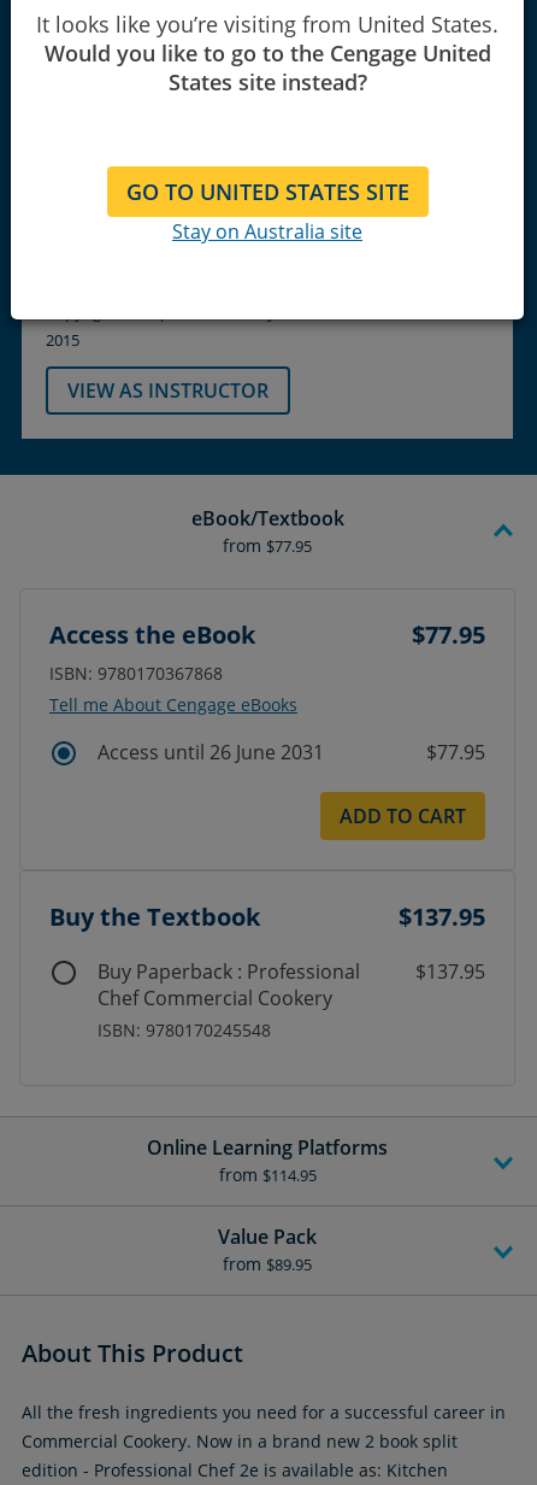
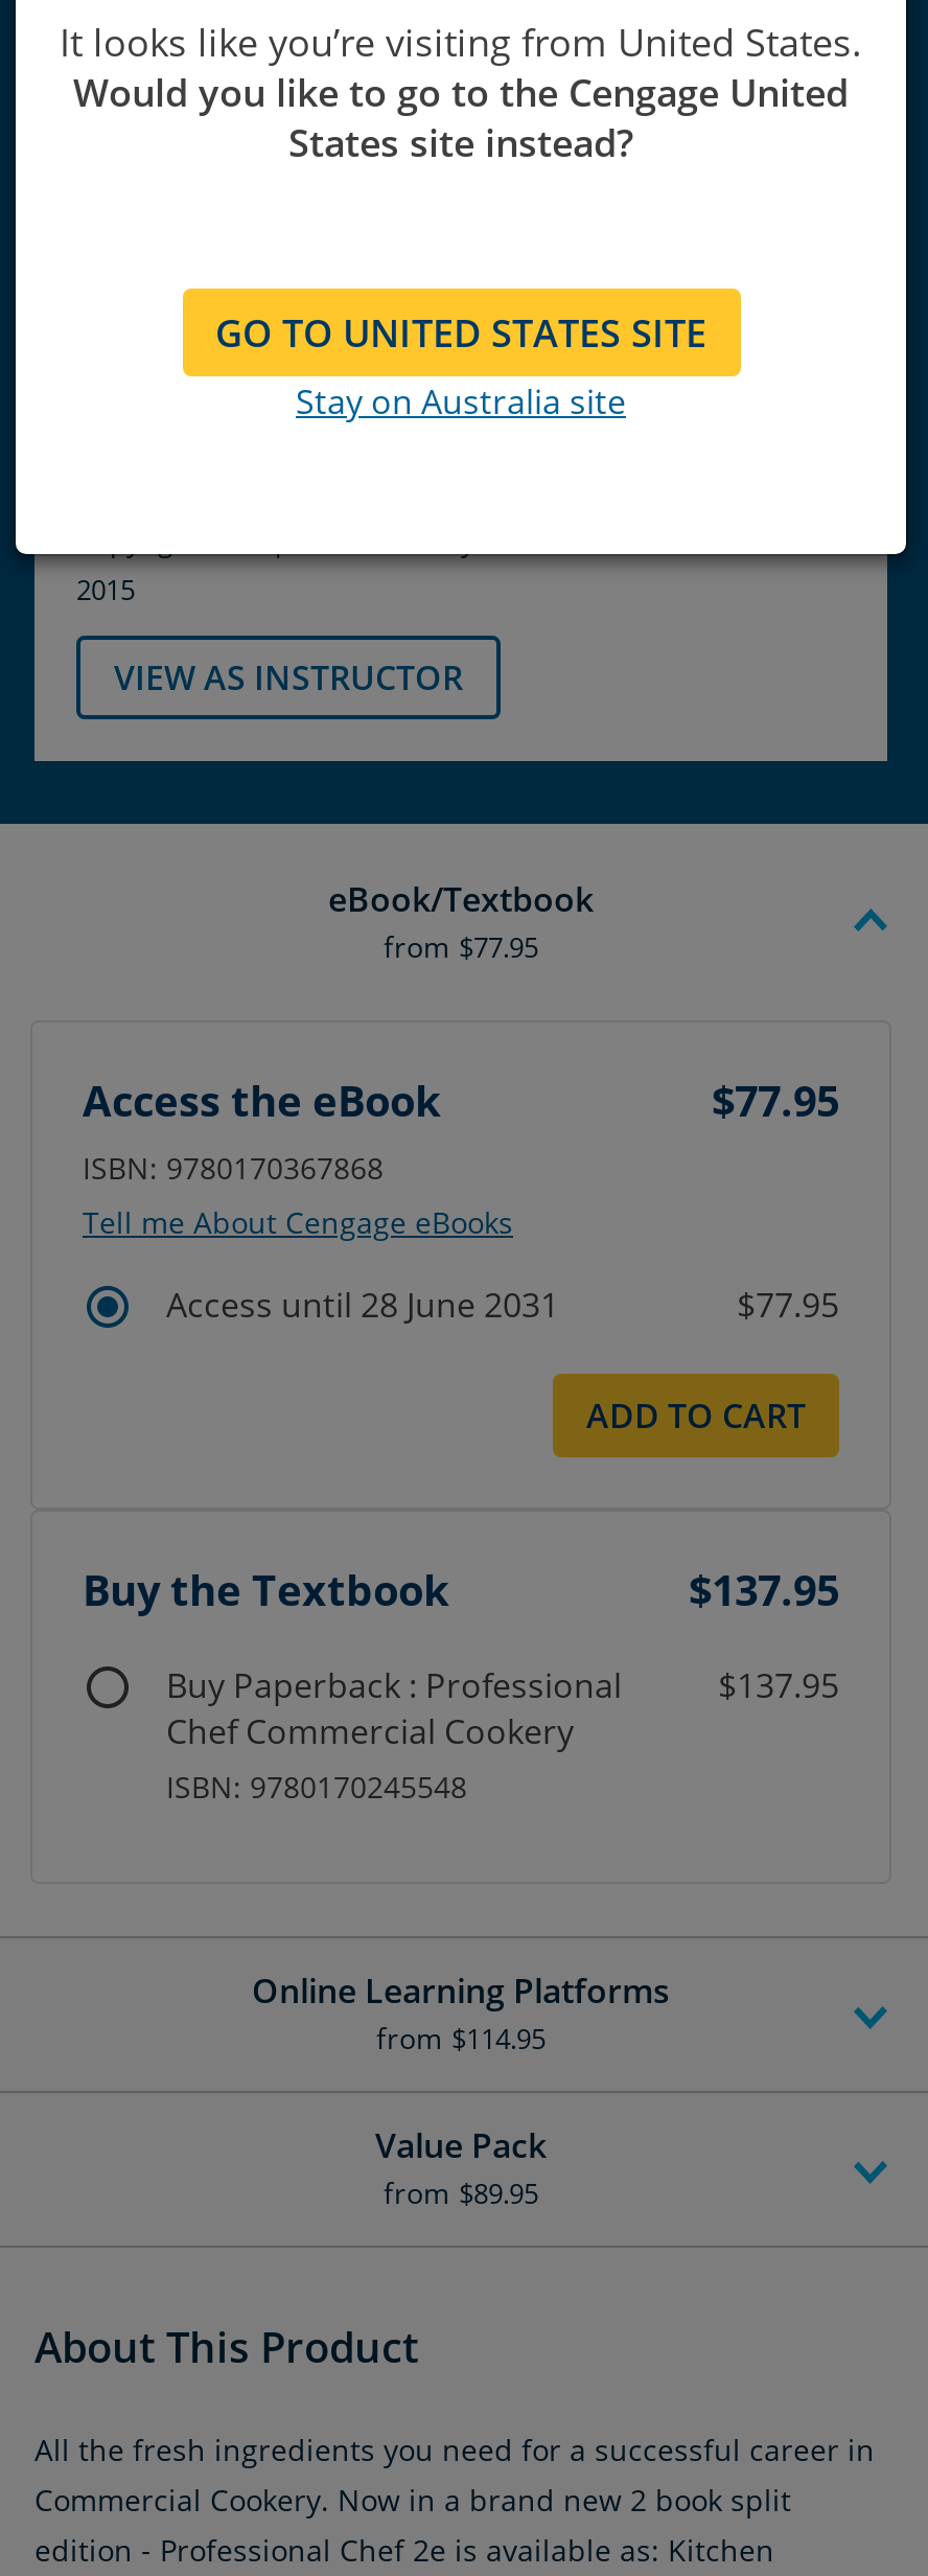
- Access until 26 June 2031
+ Access until 28 June 2031
